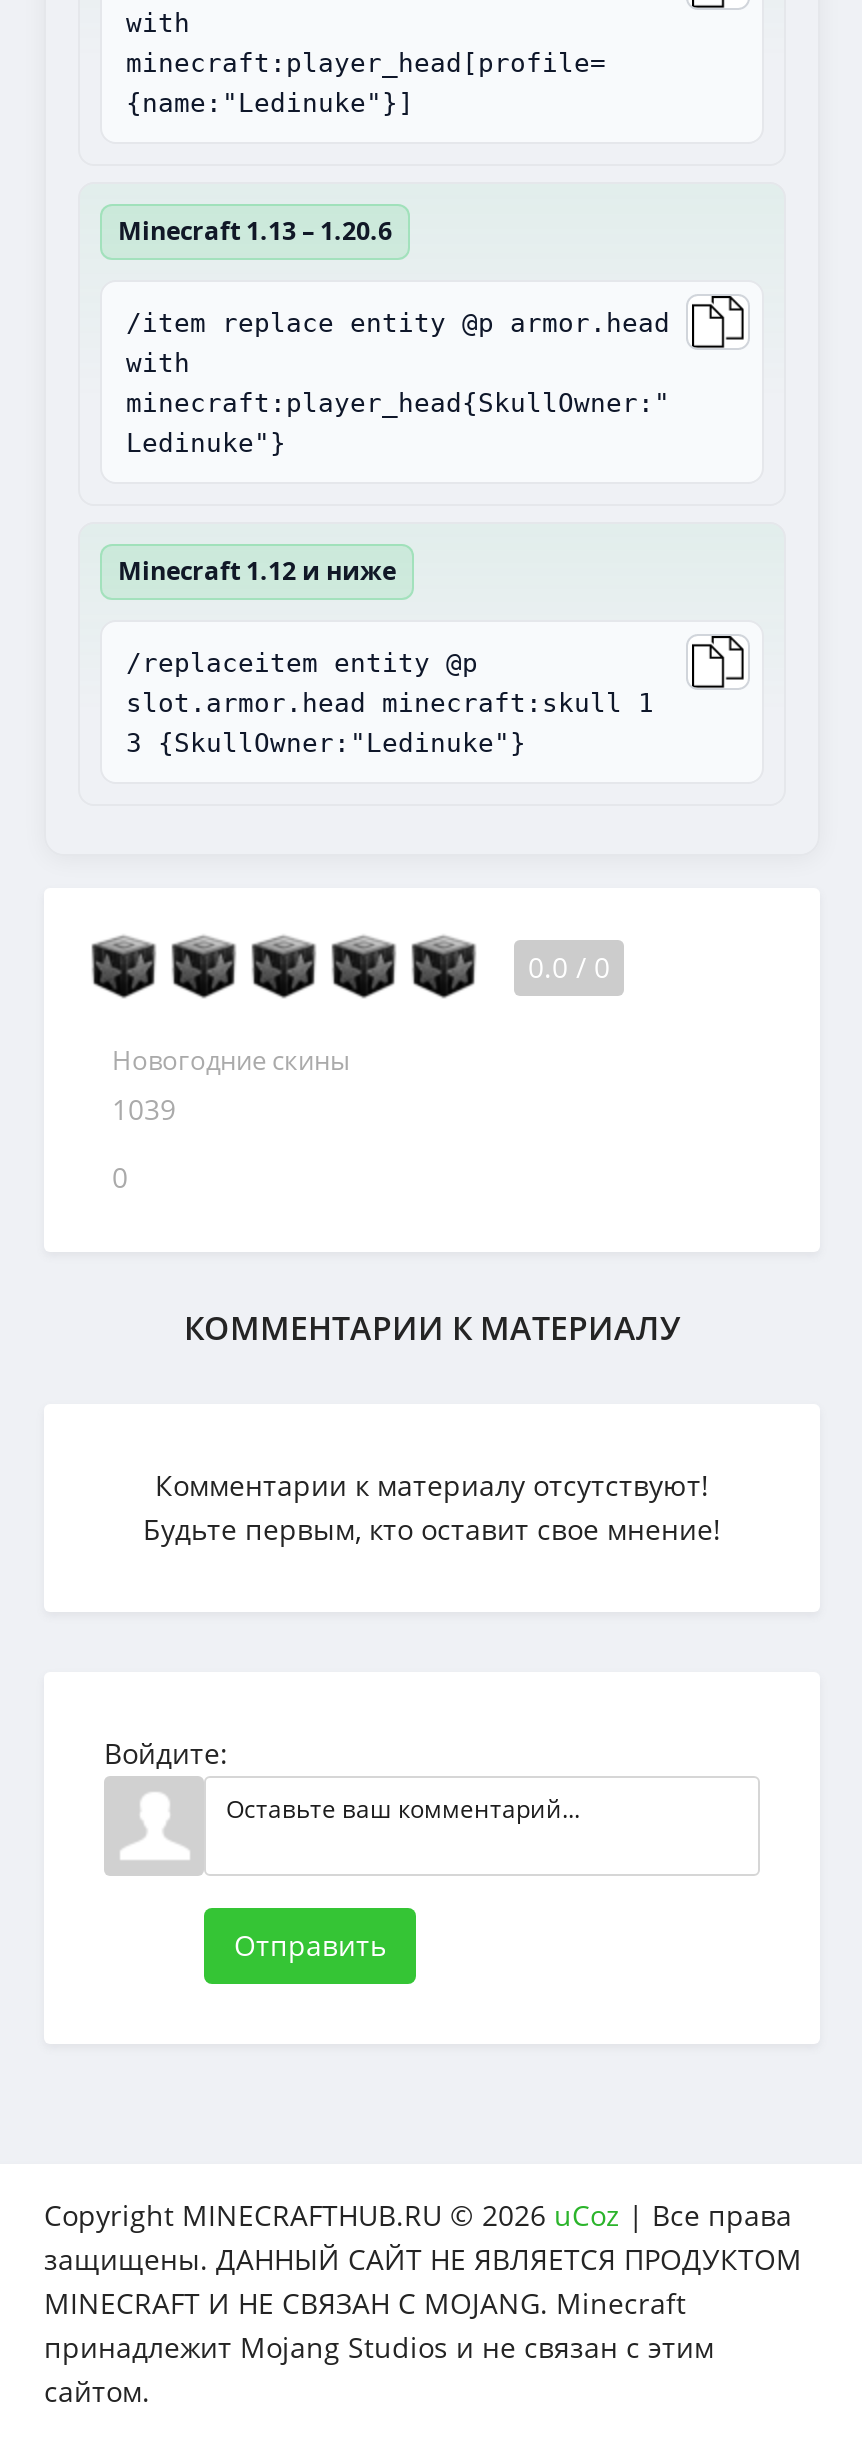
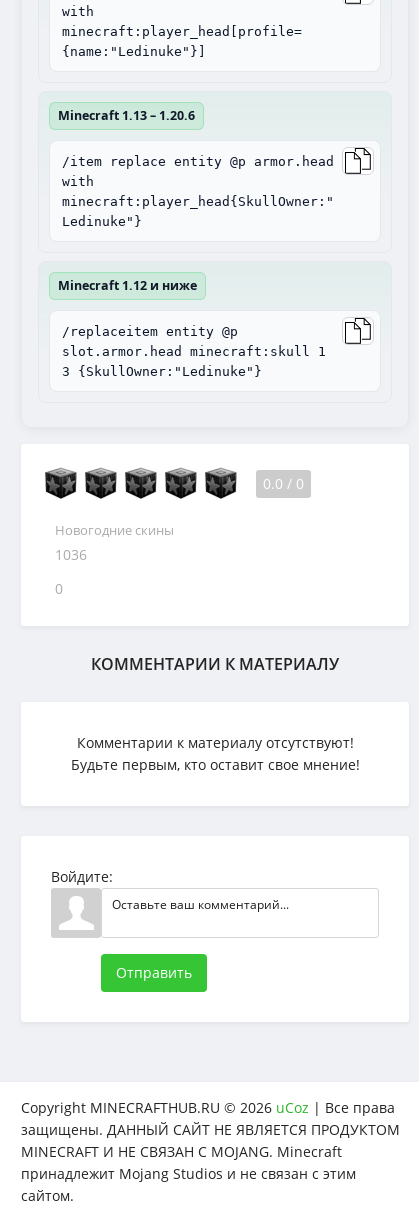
- 1039
+ 1036
